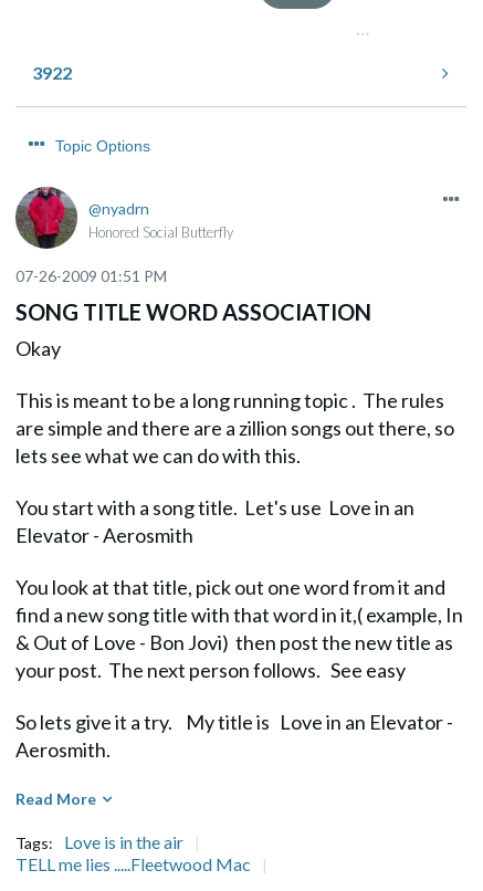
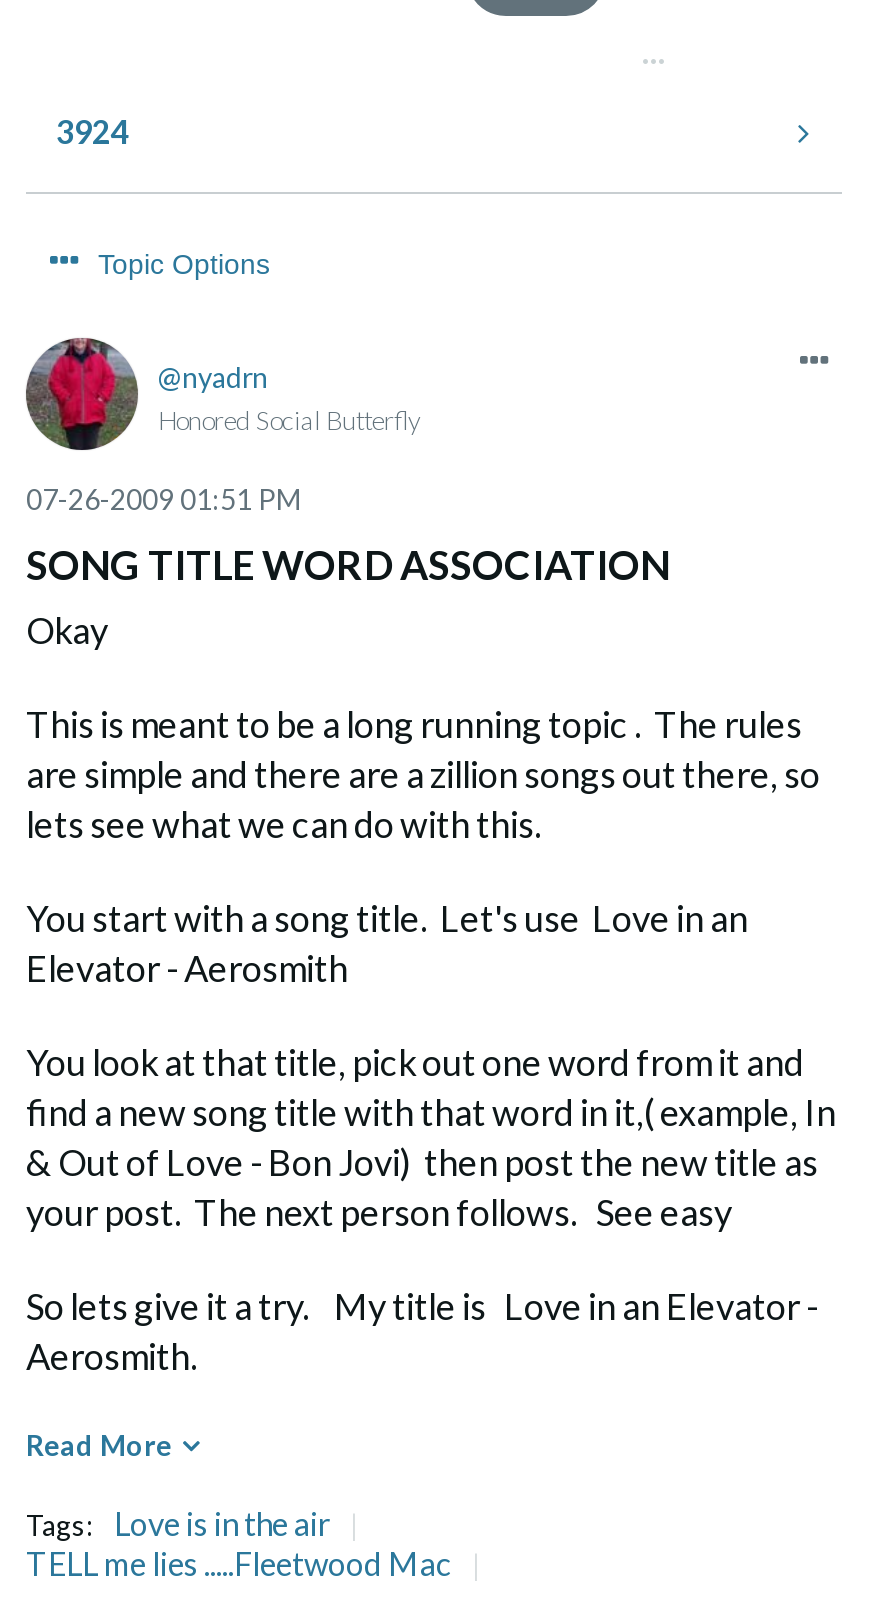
- 3922
+ 3924
